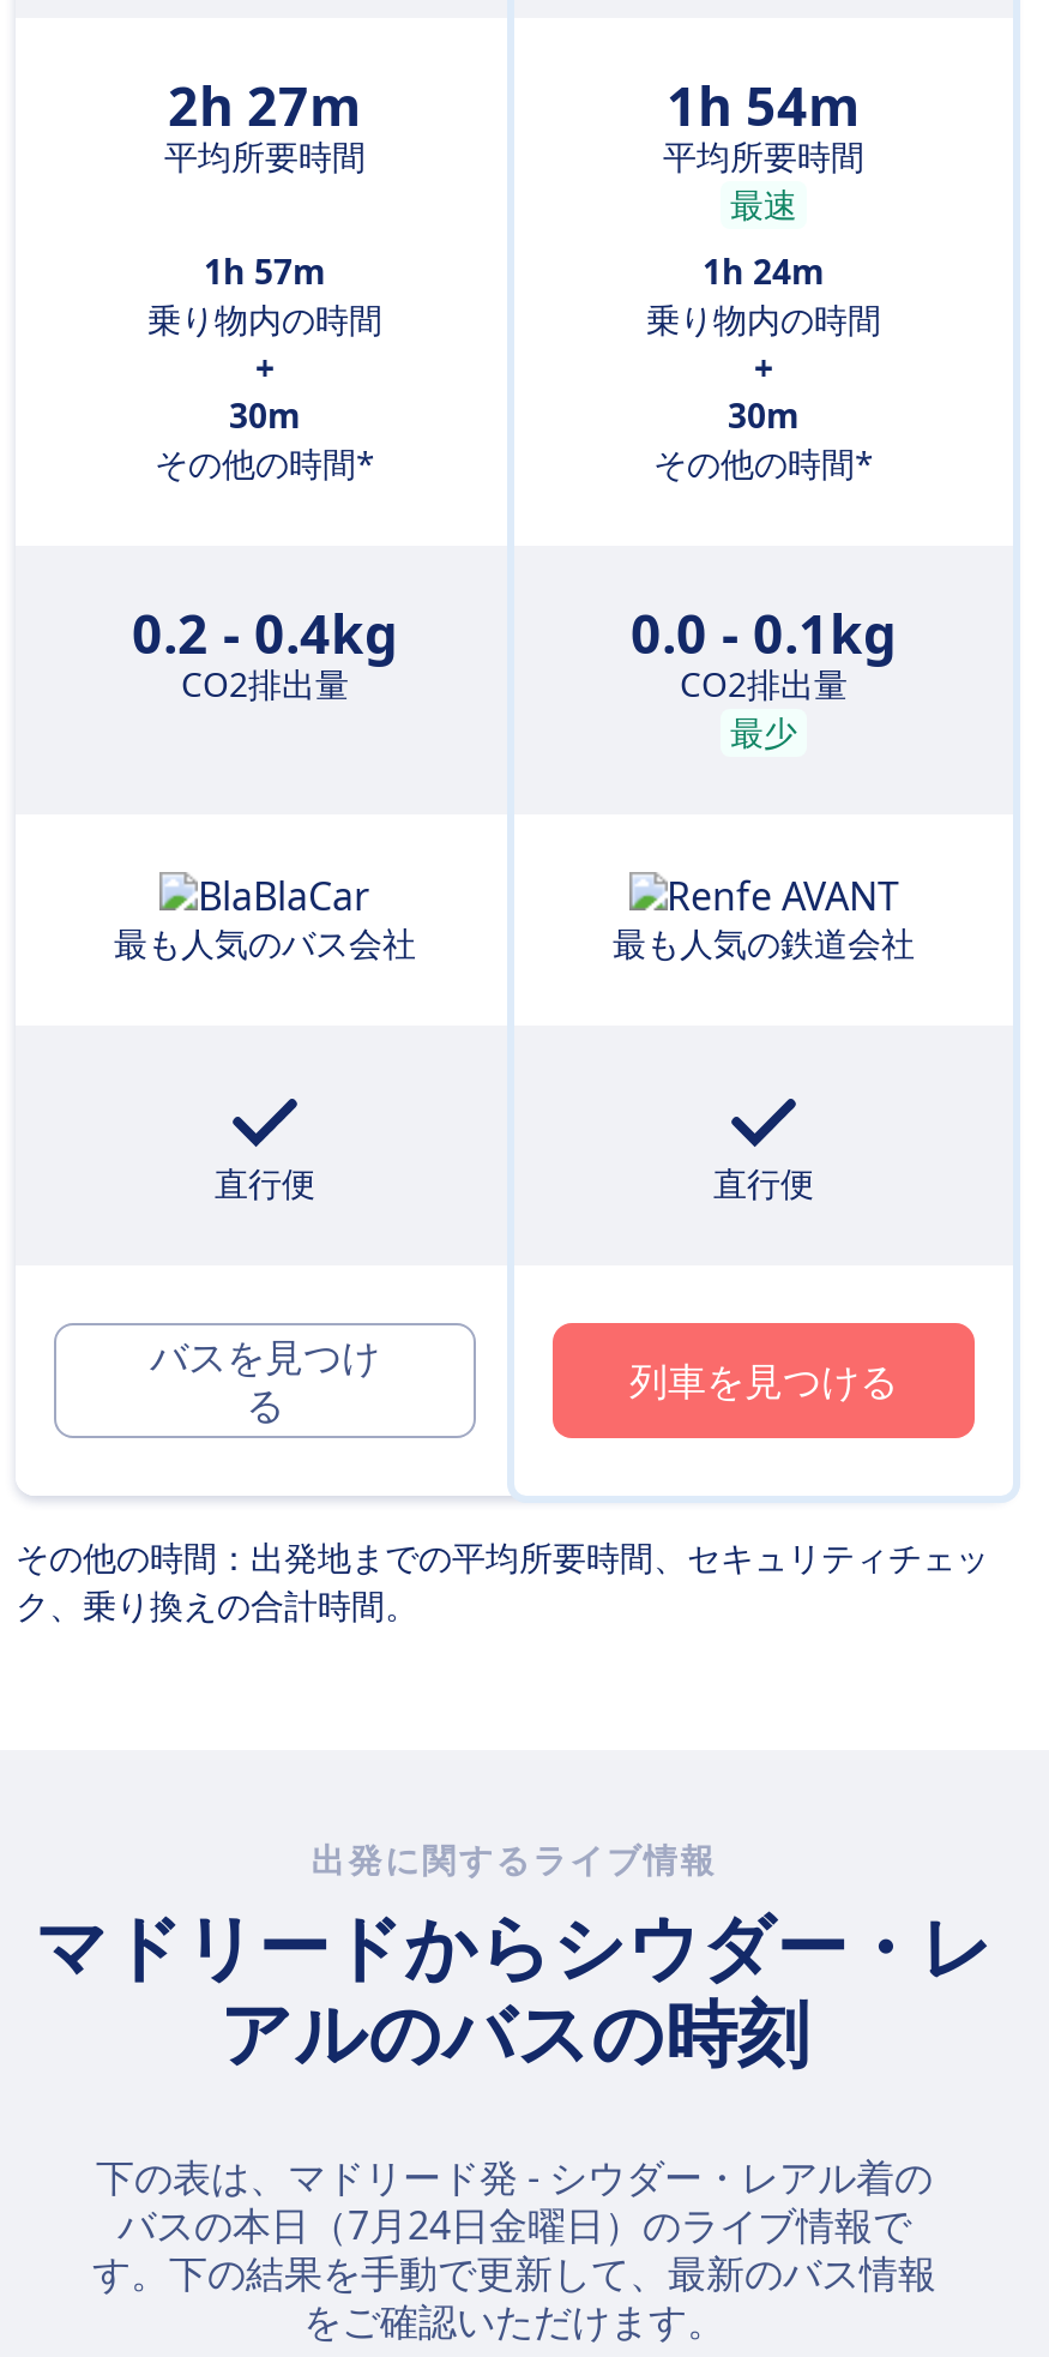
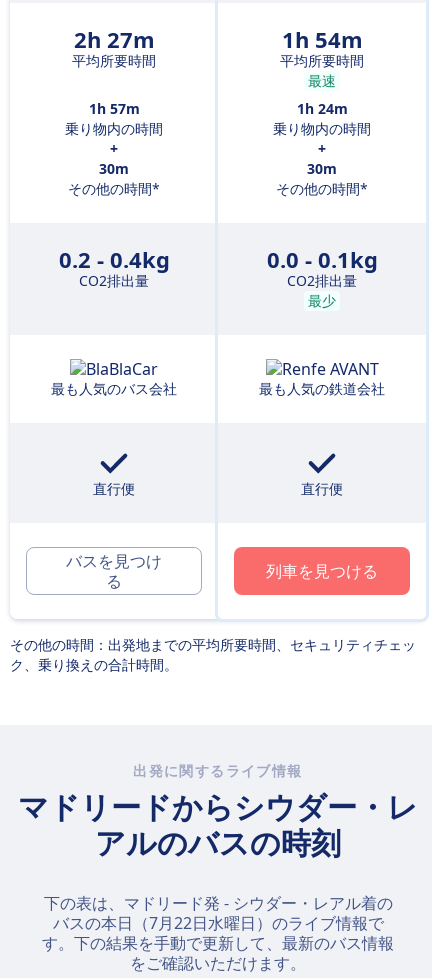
- バスの本日（7月24日金曜日）のライブ情報で
+ バスの本日（7月22日水曜日）のライブ情報で
